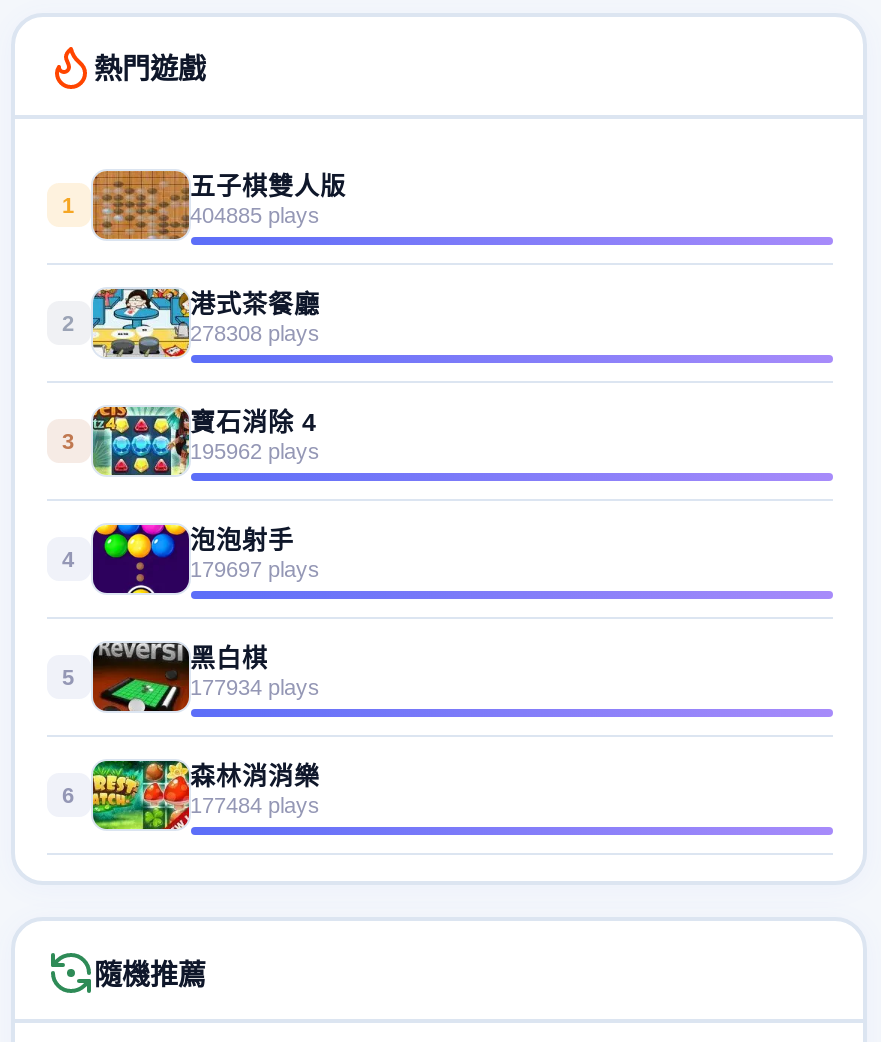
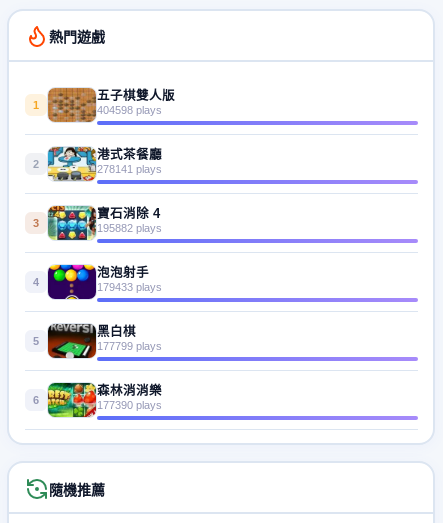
- 404885 plays
+ 404598 plays

- 278308 plays
+ 278141 plays

- 195962 plays
+ 195882 plays

- 179697 plays
+ 179433 plays

- 177934 plays
+ 177799 plays

- 177484 plays
+ 177390 plays
